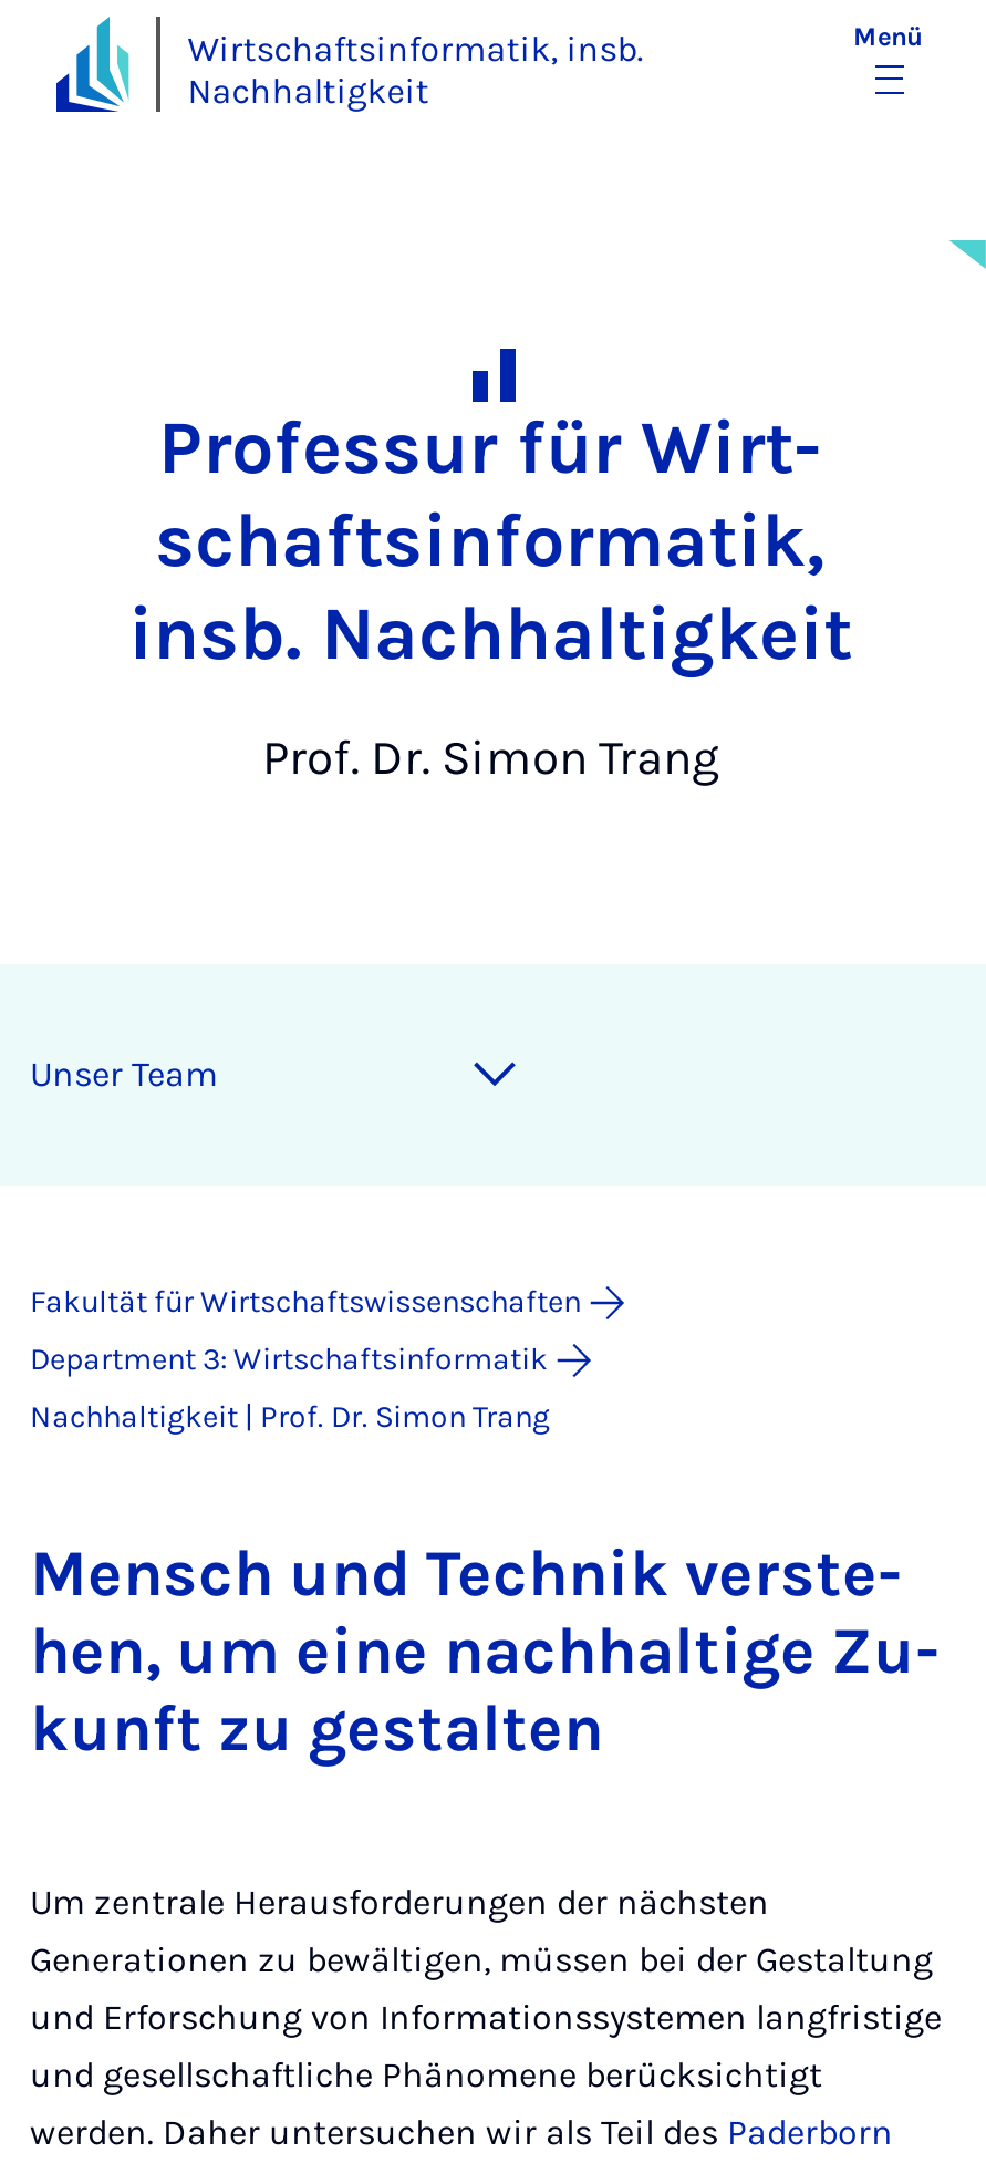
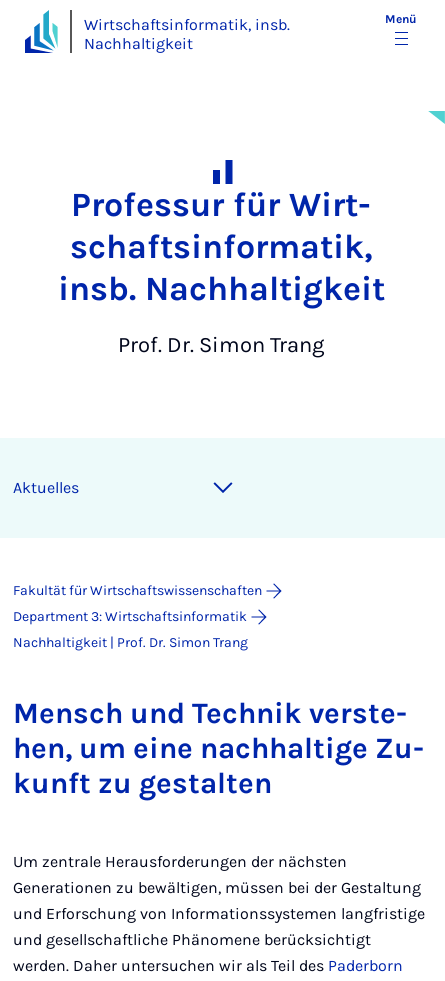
- Unser Team
+ Aktuelles
